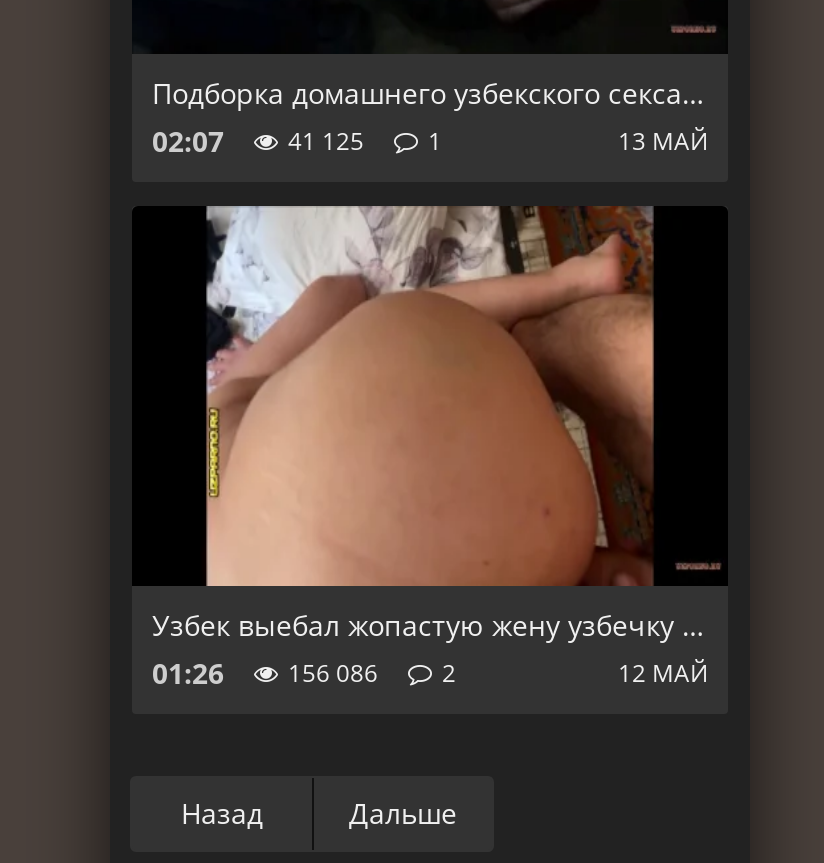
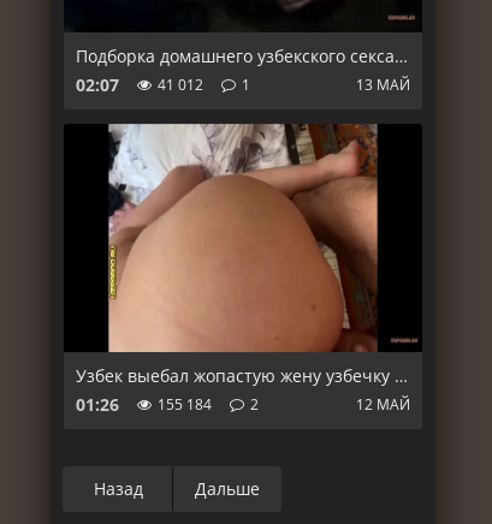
- 02:07 41 125 1
+ 02:07 41 012 1

- 01:26 156 086 2
+ 01:26 155 184 2
